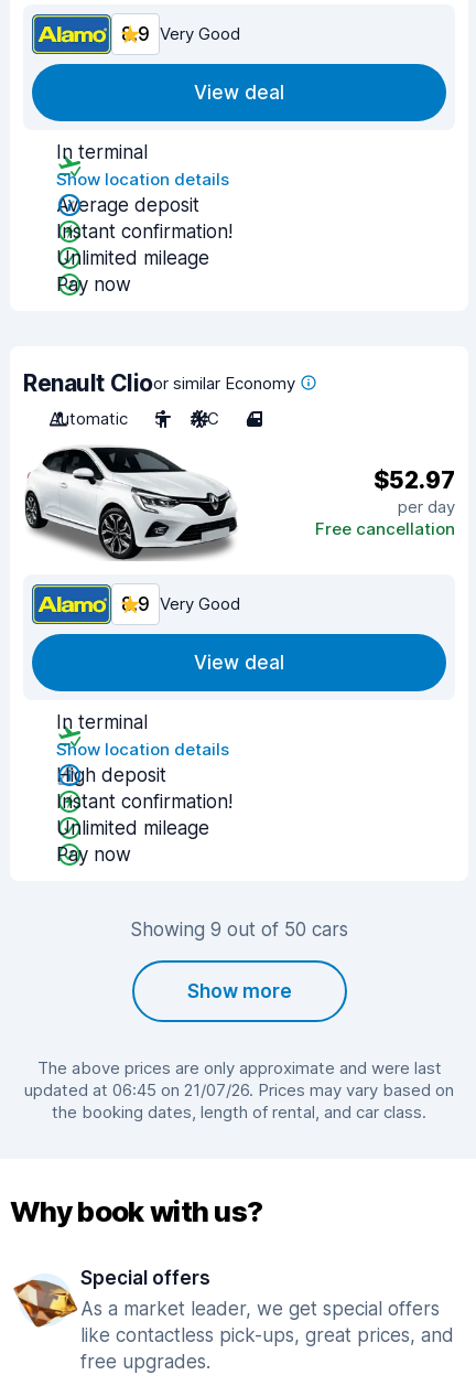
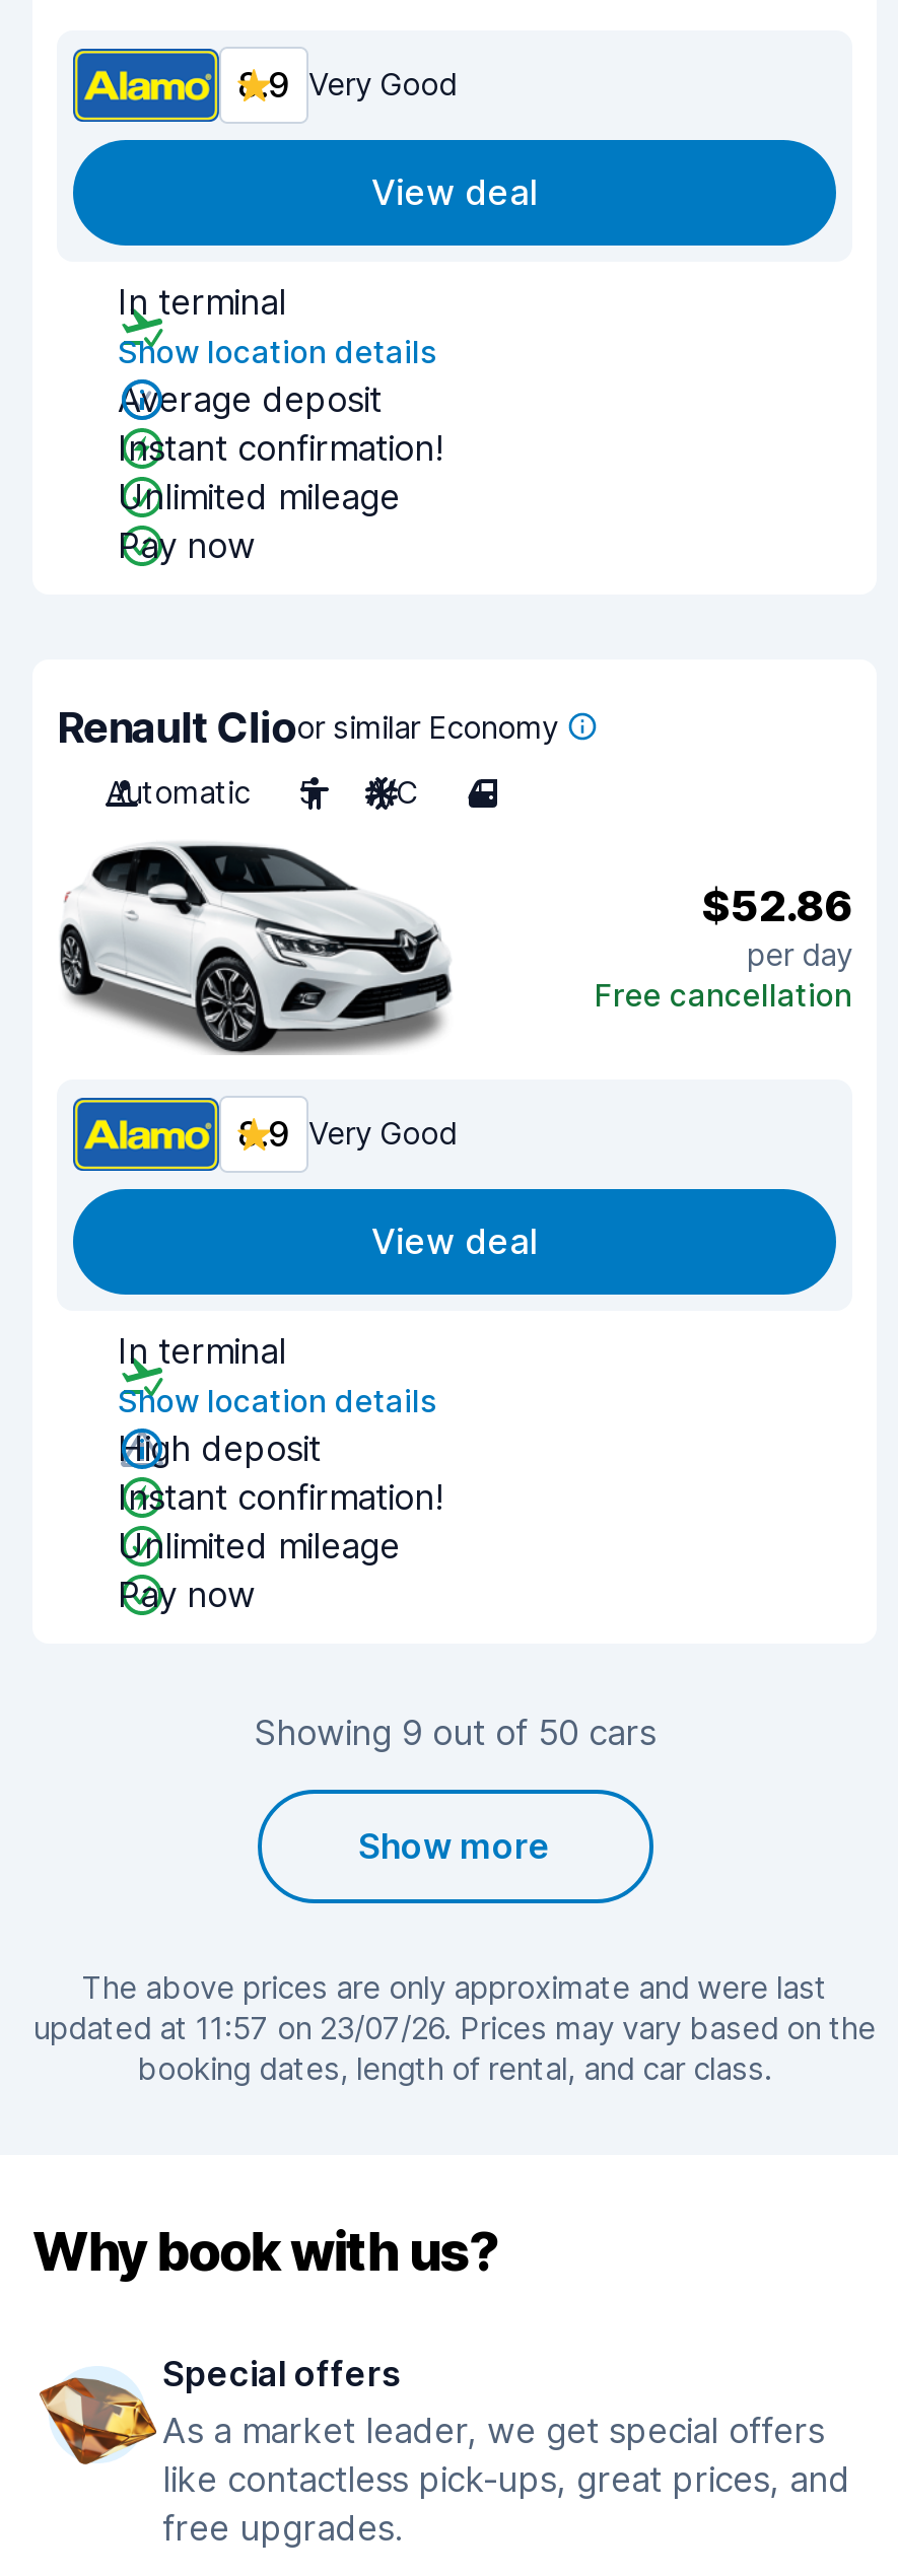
- $52.97
+ $52.86

- updated at 06:45 on 21/07/26. Prices may vary based on
- the booking dates, length of rental, and car class.
+ updated at 11:57 on 23/07/26. Prices may vary based on the
+ booking dates, length of rental, and car class.
